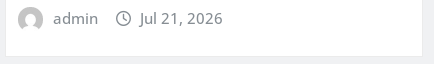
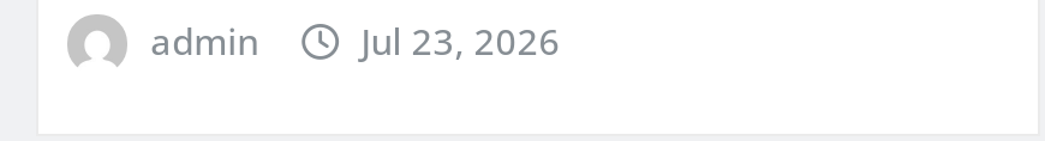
- Jul 21, 2026
+ Jul 23, 2026
